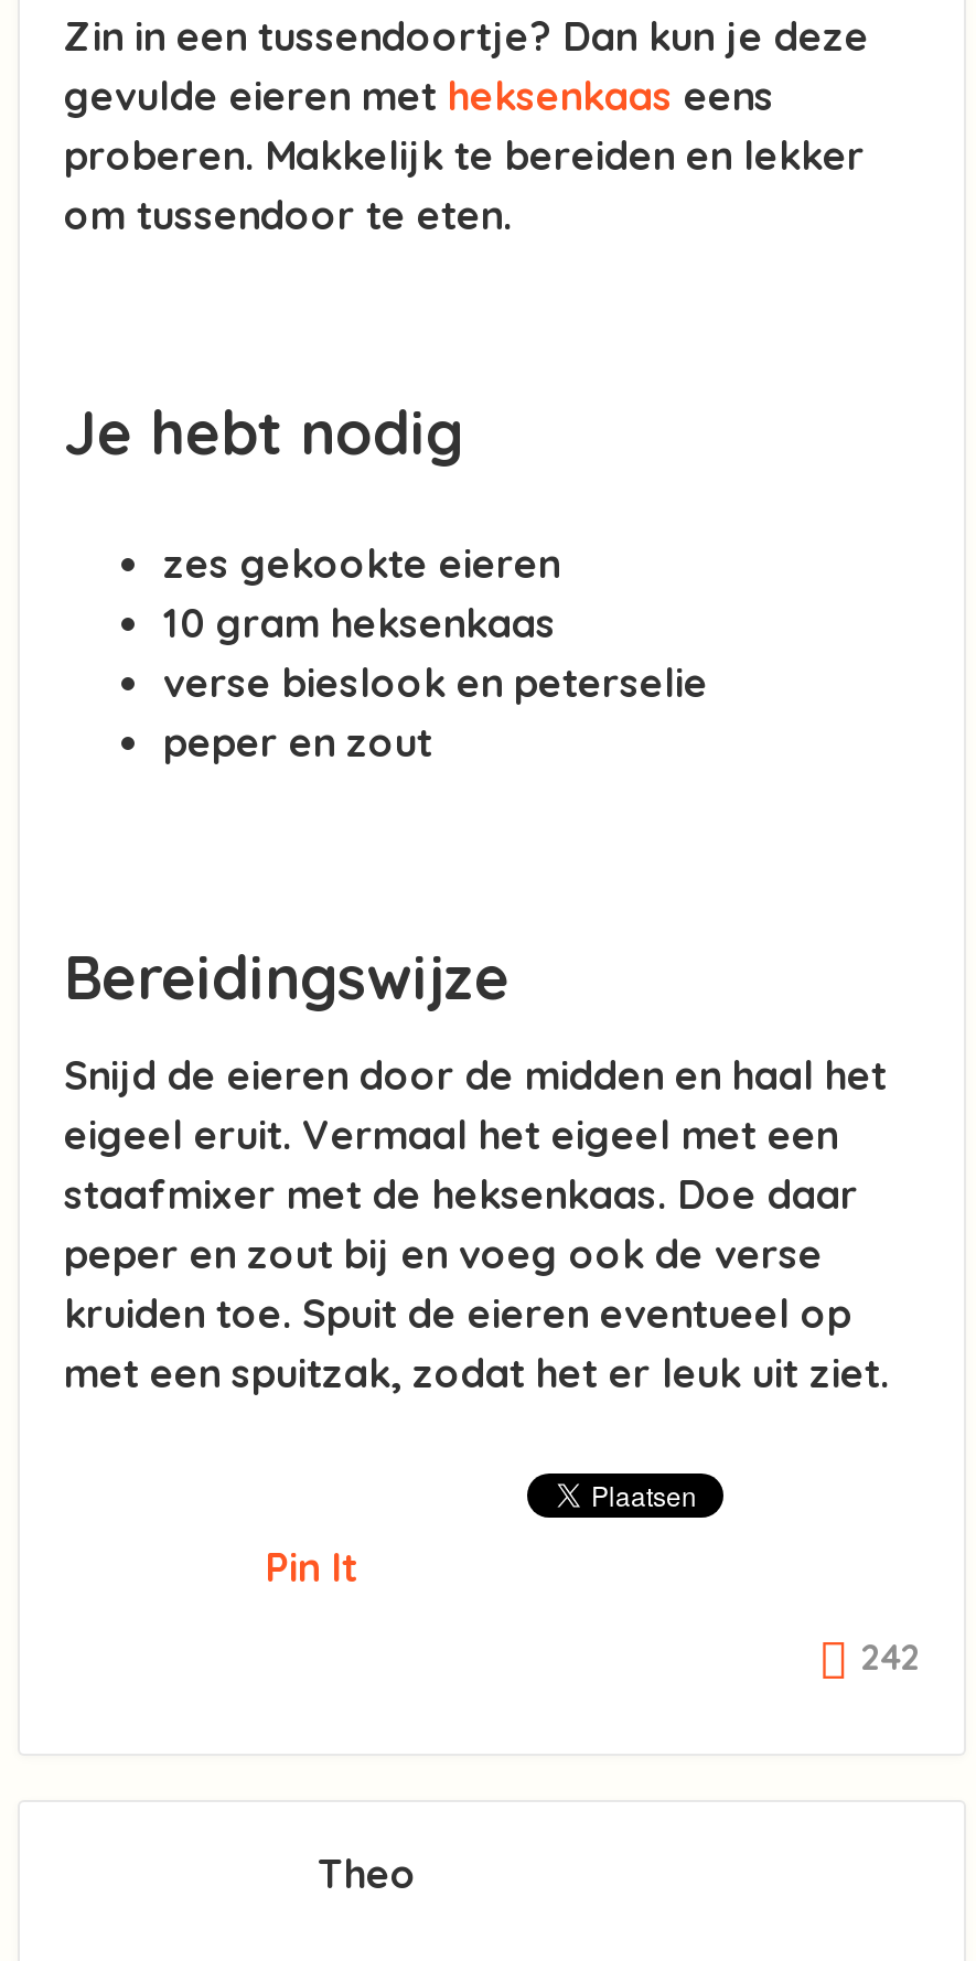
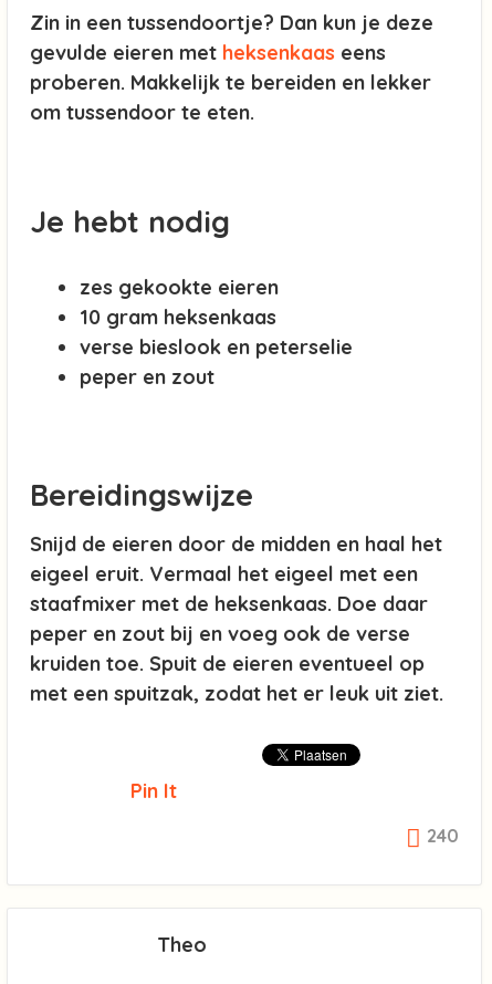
- 242
+ 240
